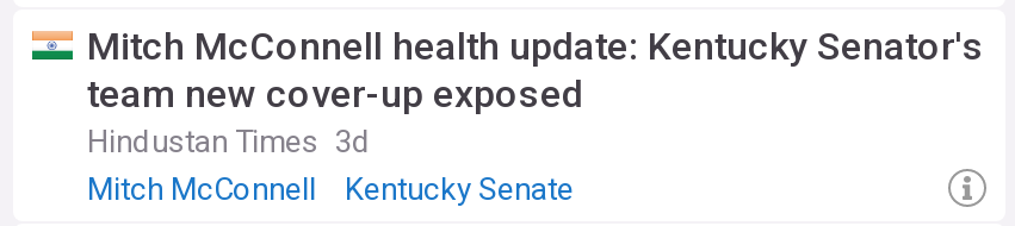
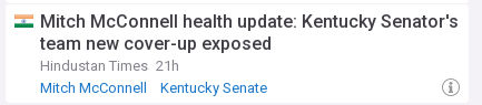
- Hindustan Times 3d
+ Hindustan Times 21h
